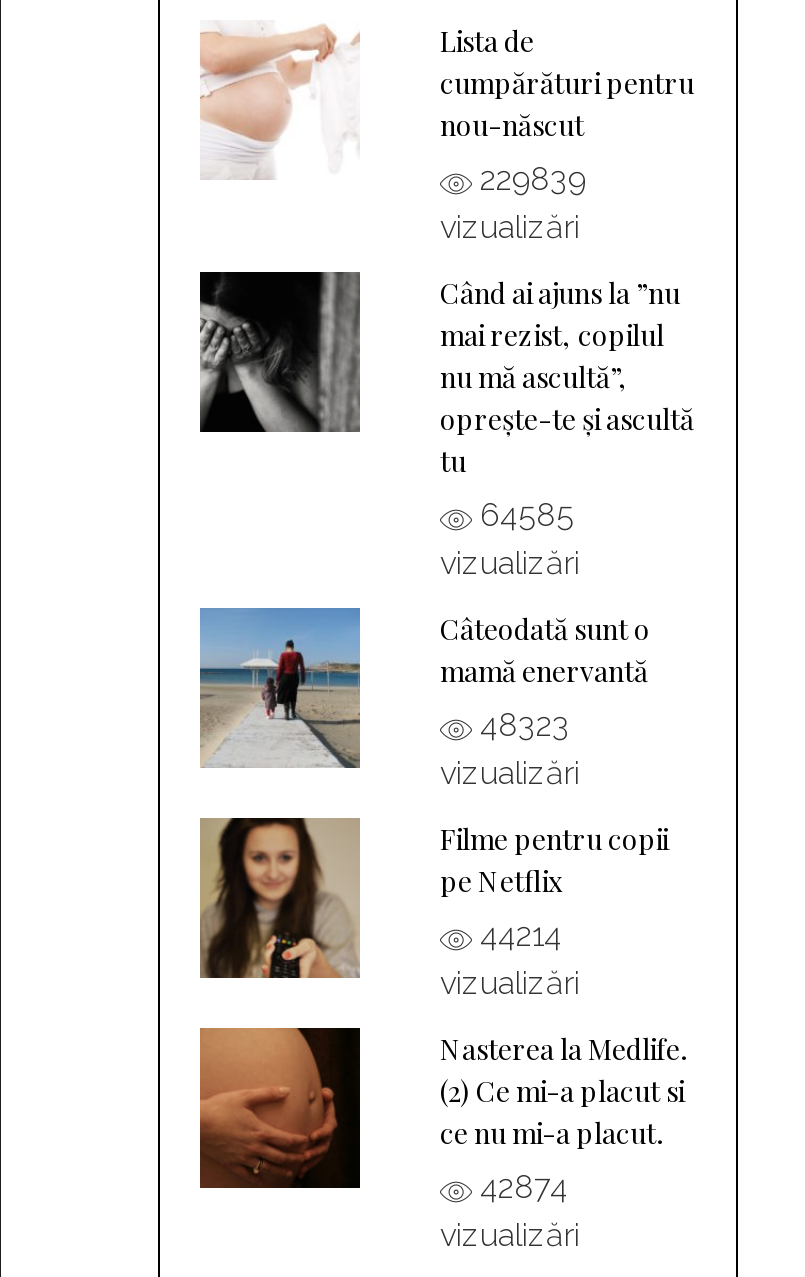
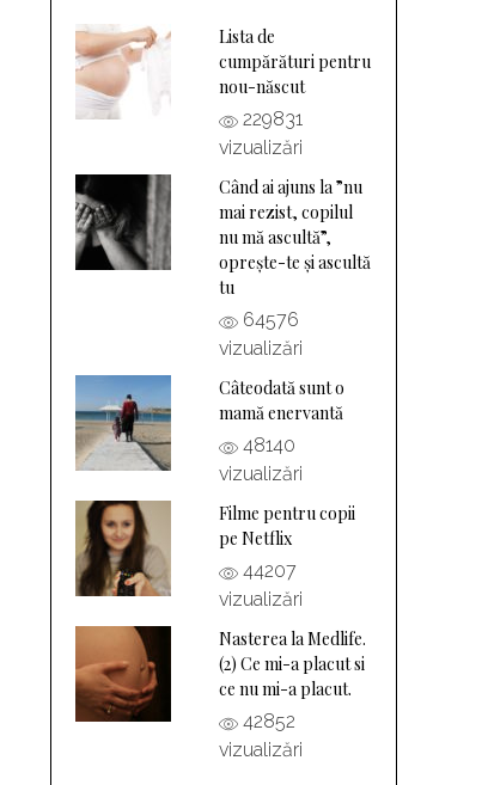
- 229839
+ 229831

- 64585
+ 64576

- 48323
+ 48140

- 44214
+ 44207

- 42874
+ 42852
